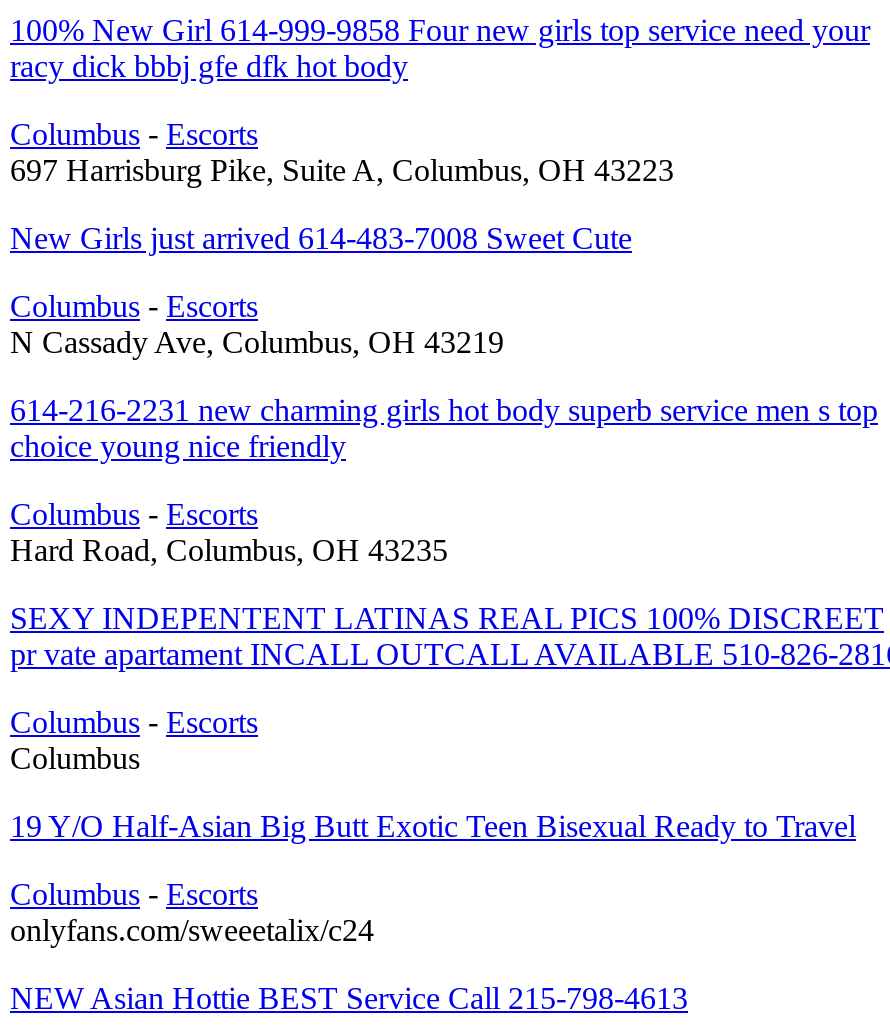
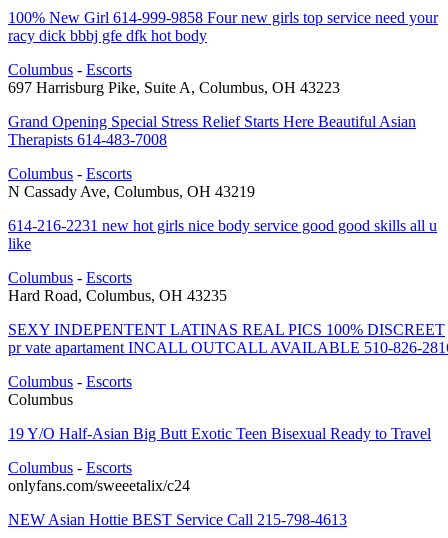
- New Girls just arrived 614-483-7008 Sweet Cute
+ Grand Opening Special Stress Relief Starts Here Beautiful Asian
+ Therapists 614-483-7008

- 614-216-2231 new charming girls hot body superb service men s top
- choice young nice friendly
+ 614-216-2231 new hot girls nice body service good good skills all u
+ like
